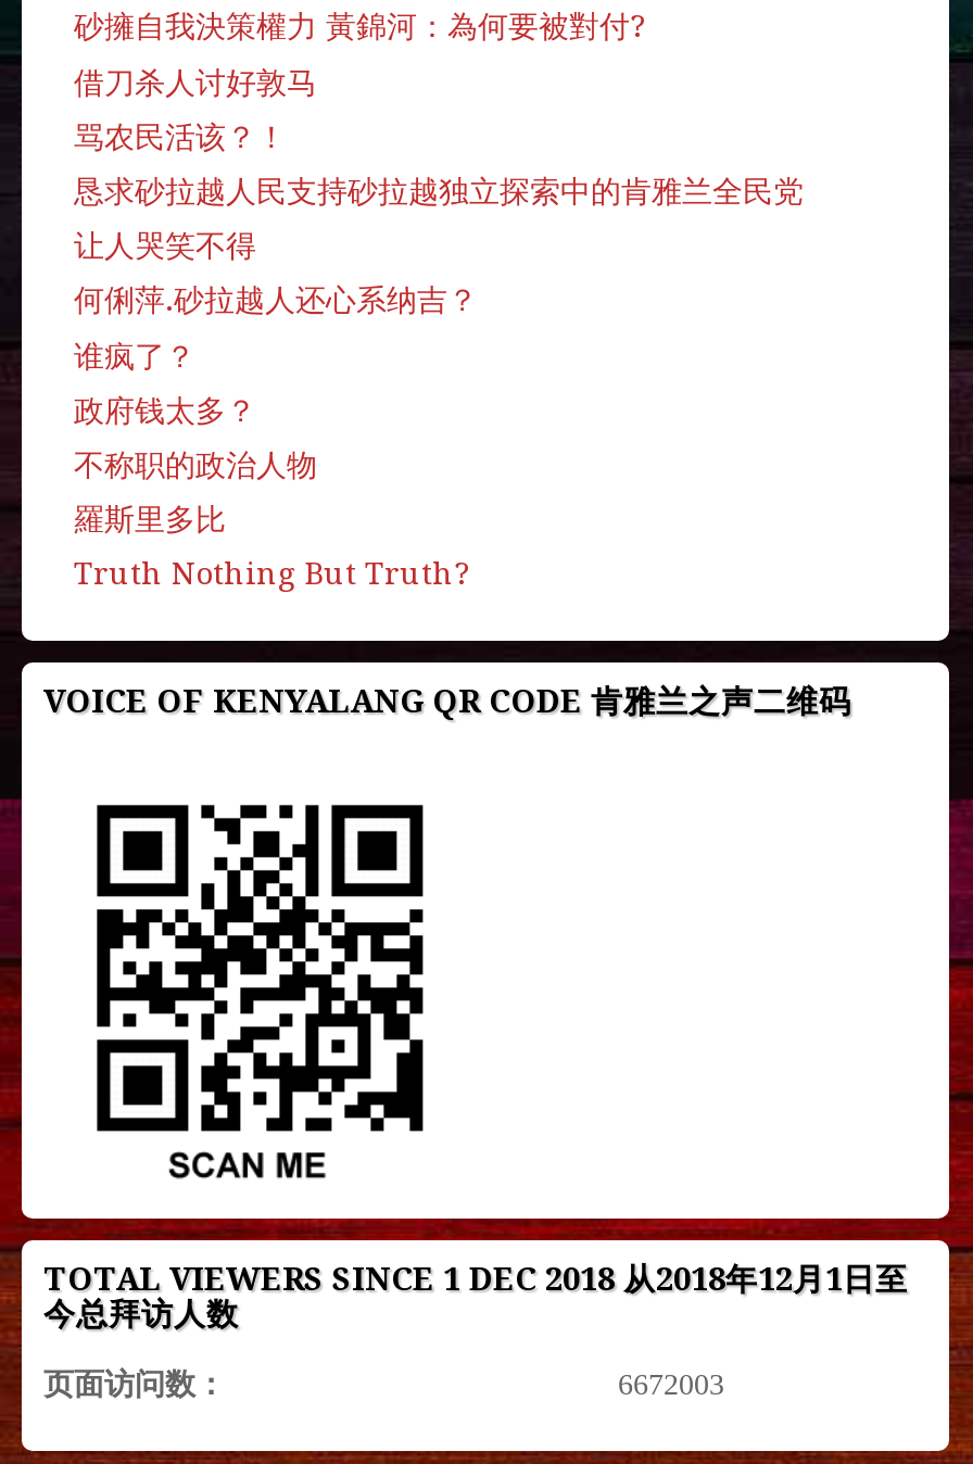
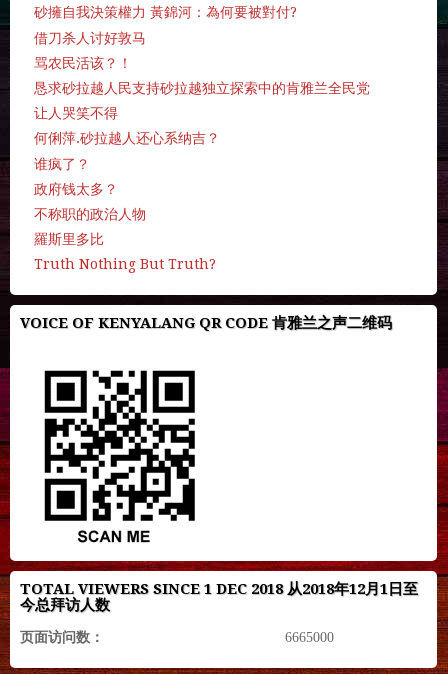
- 6672003
+ 6665000
